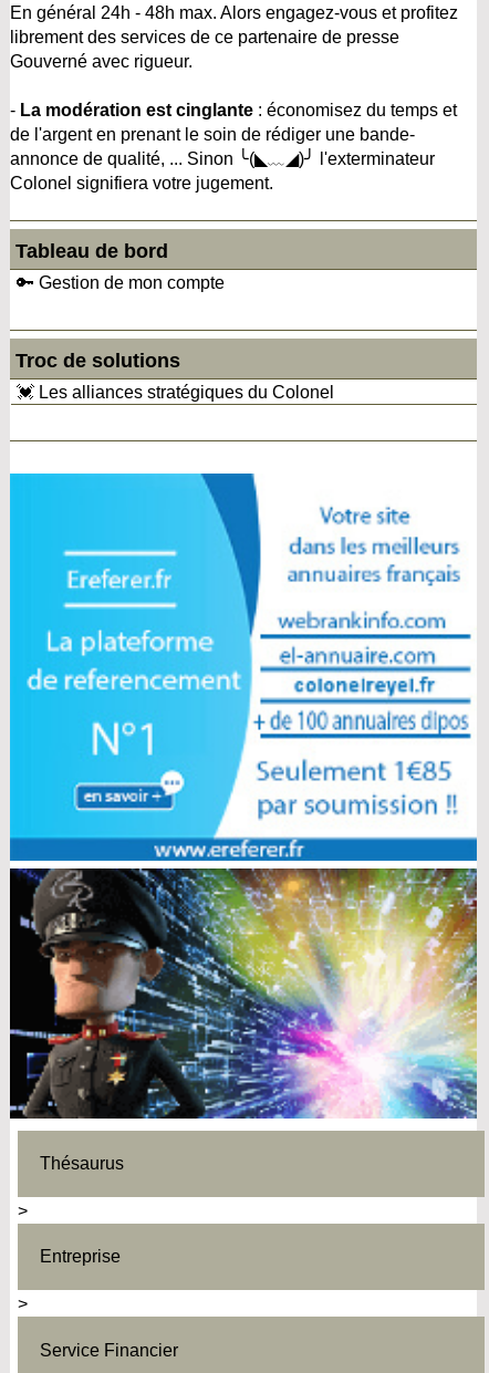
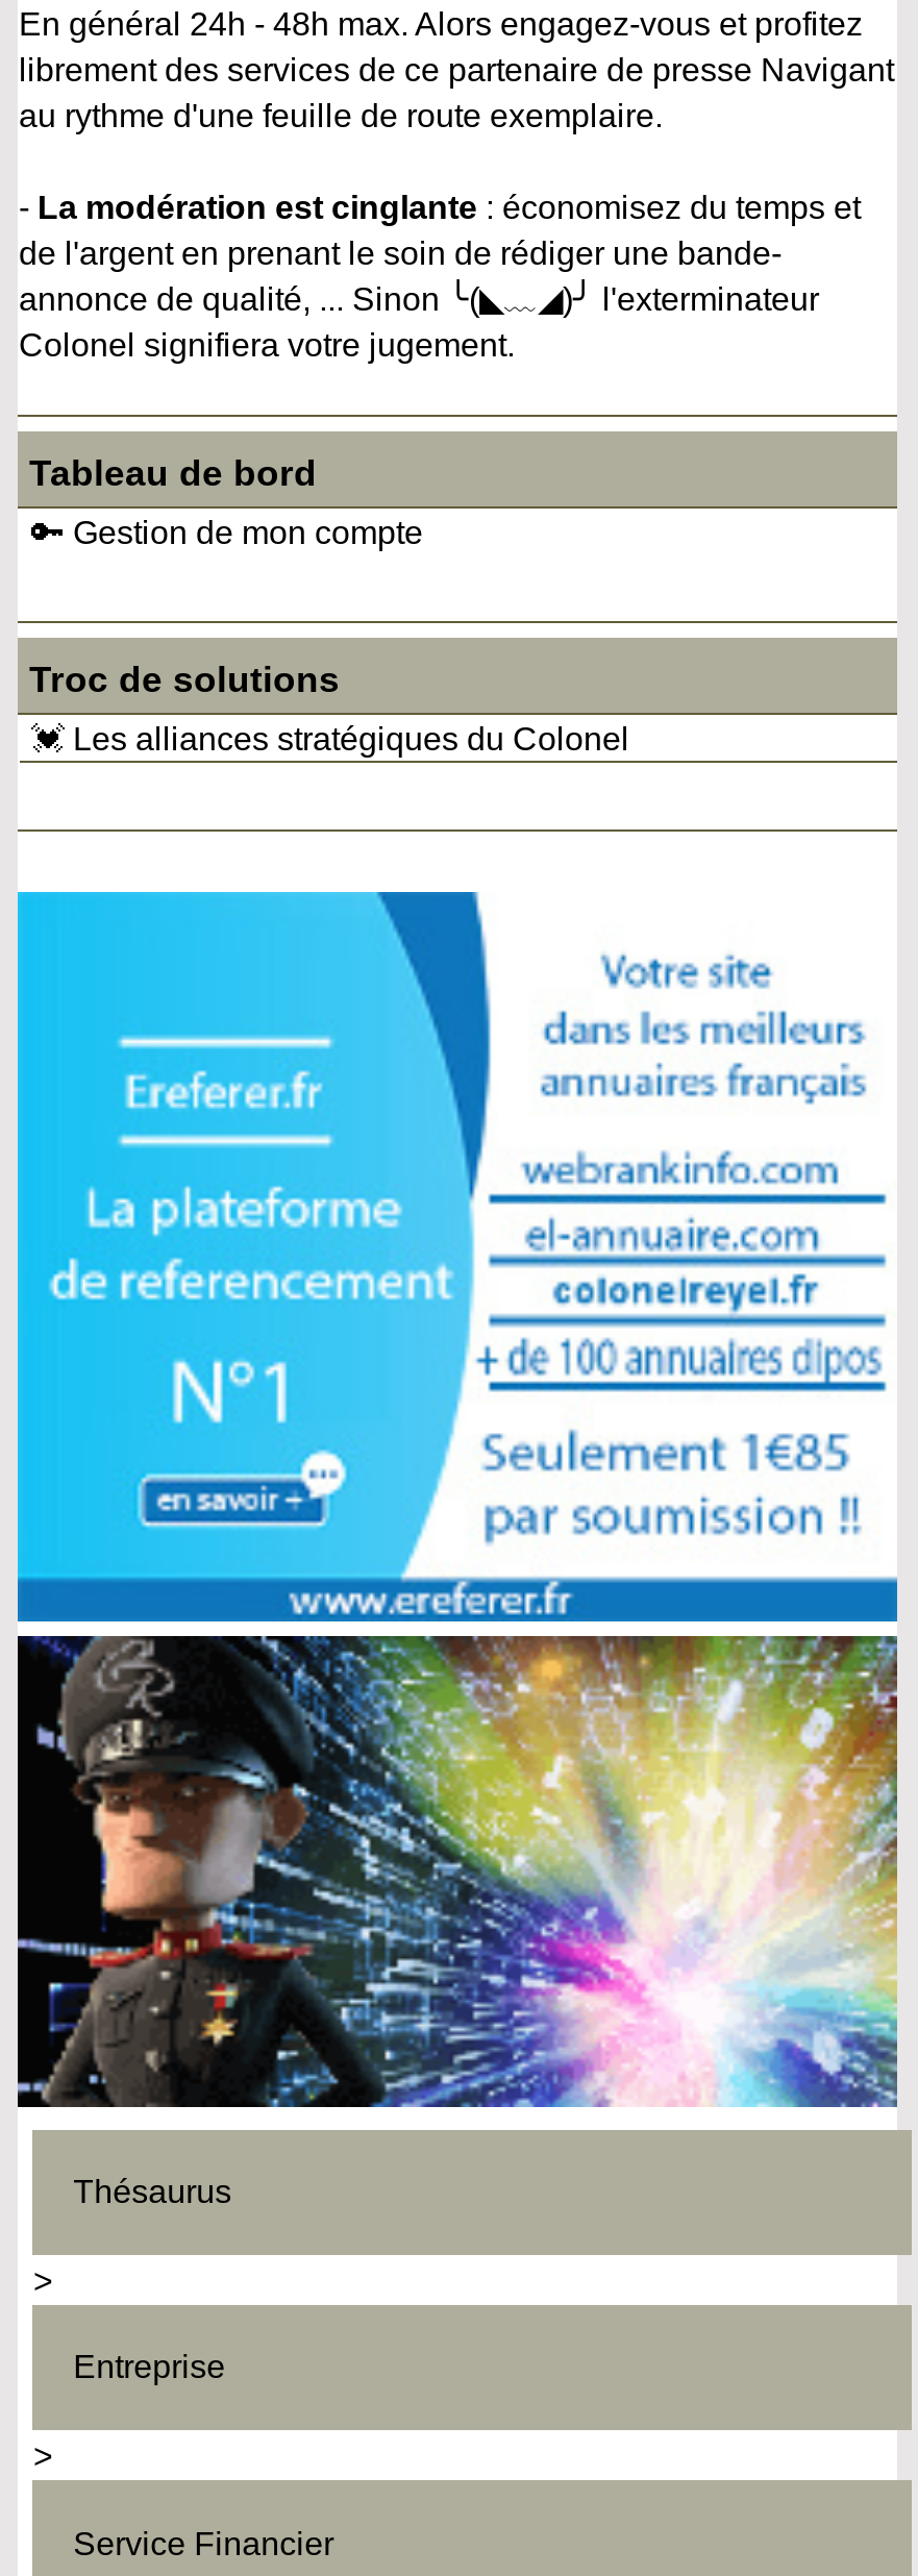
- librement des services de ce partenaire de presse
- Gouverné avec rigueur.
+ librement des services de ce partenaire de presse Navigant
+ au rythme d'une feuille de route exemplaire.
